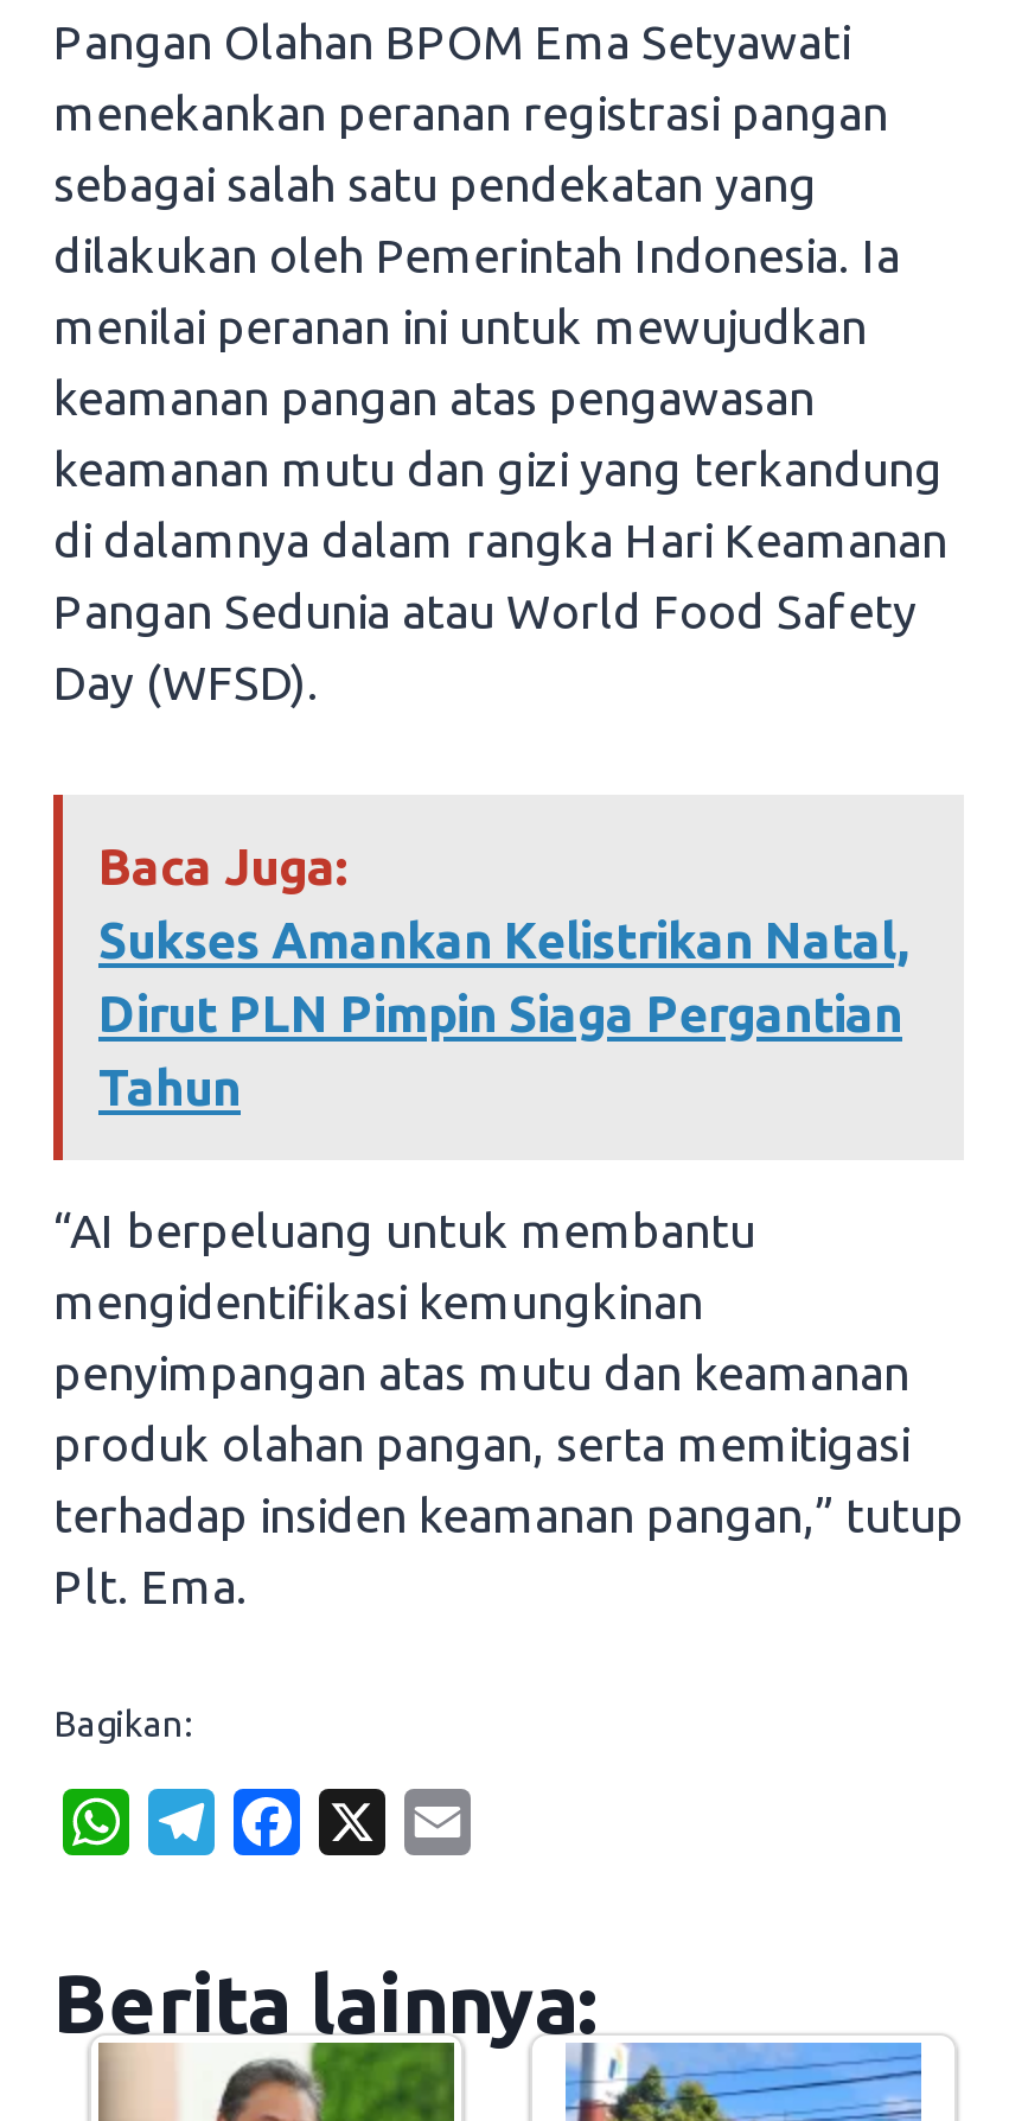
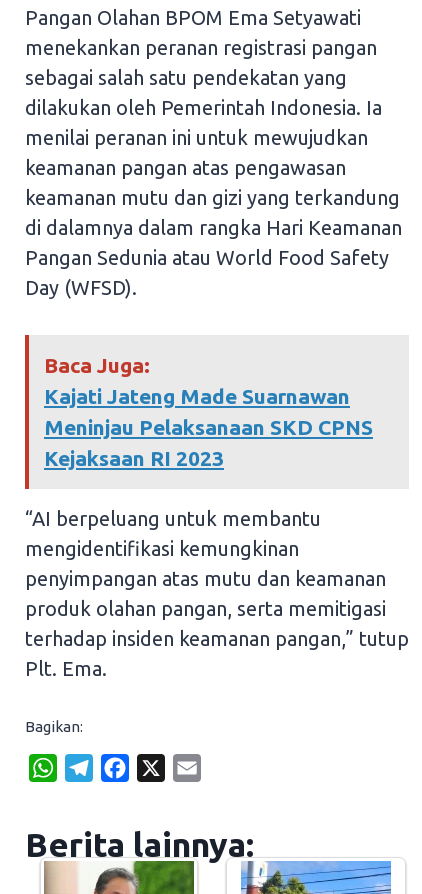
- Sukses Amankan Kelistrikan Natal,
- Dirut PLN Pimpin Siaga Pergantian
- Tahun
+ Kajati Jateng Made Suarnawan
+ Meninjau Pelaksanaan SKD CPNS
+ Kejaksaan RI 2023
